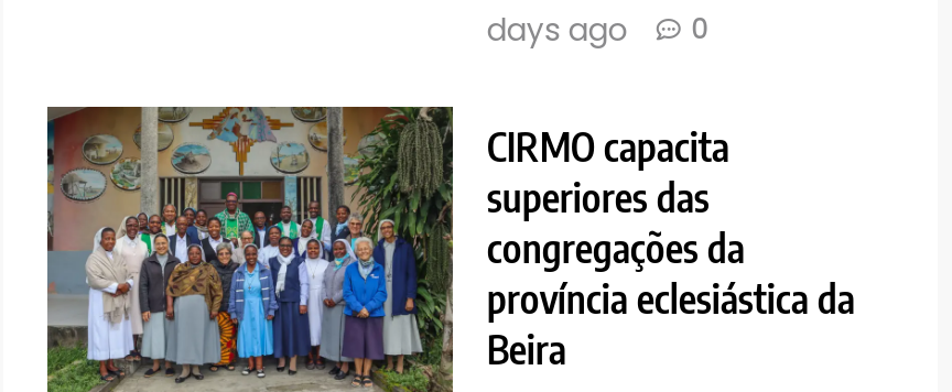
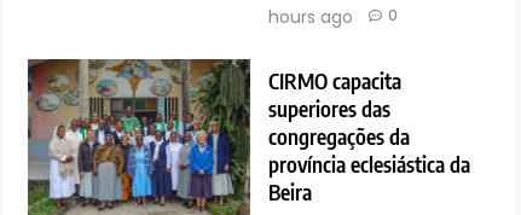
- days ago
+ hours ago
